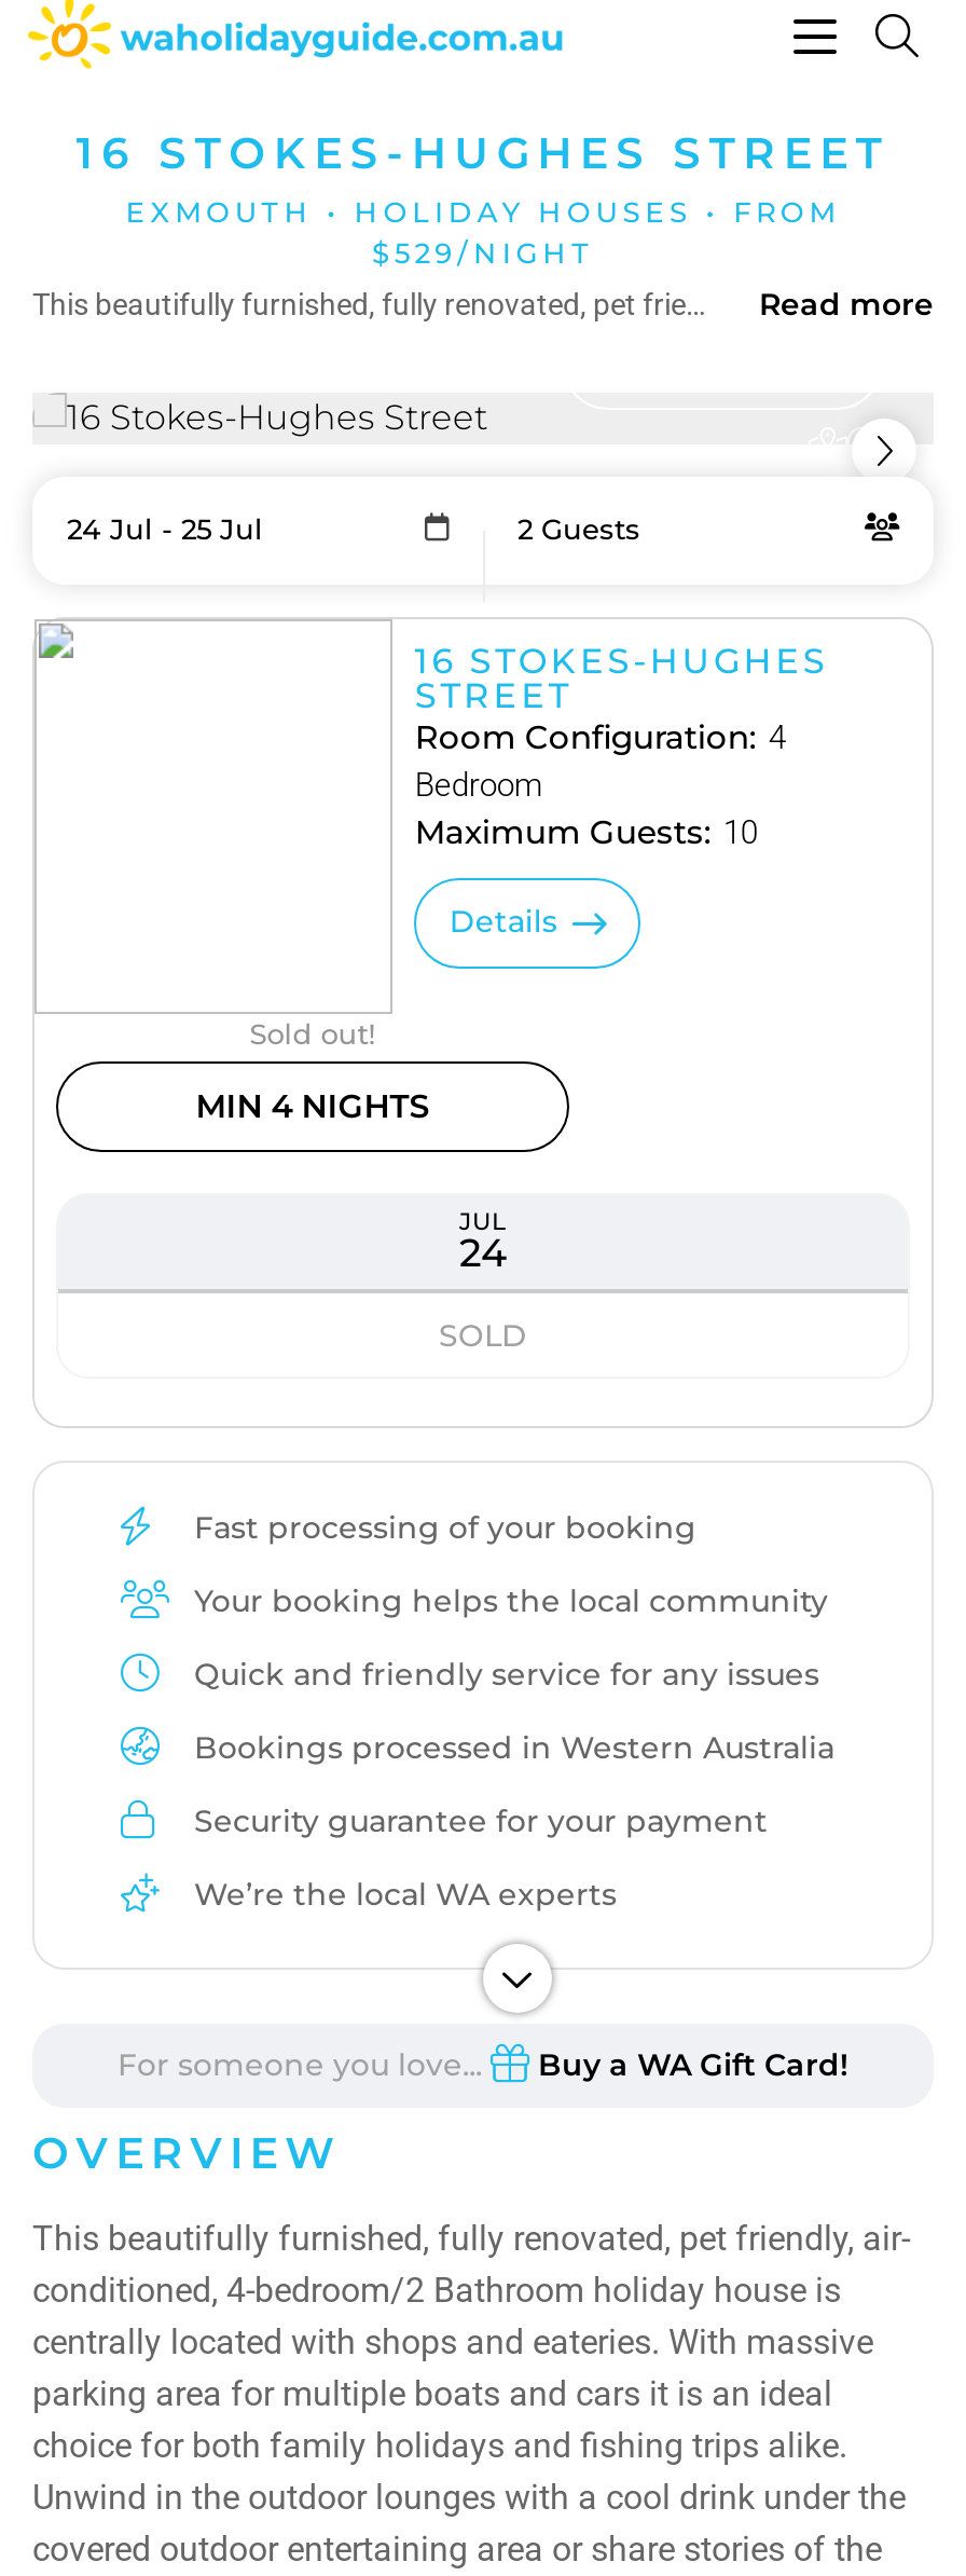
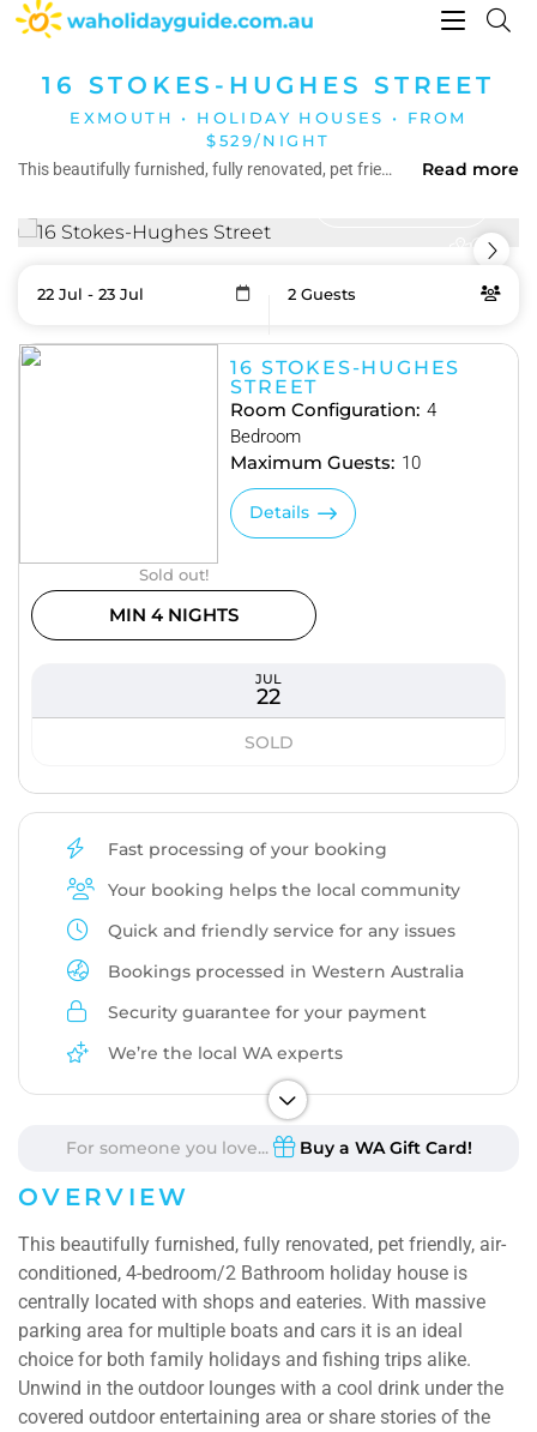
- 24 Jul - 25 Jul
+ 22 Jul - 23 Jul

- 24
+ 22
